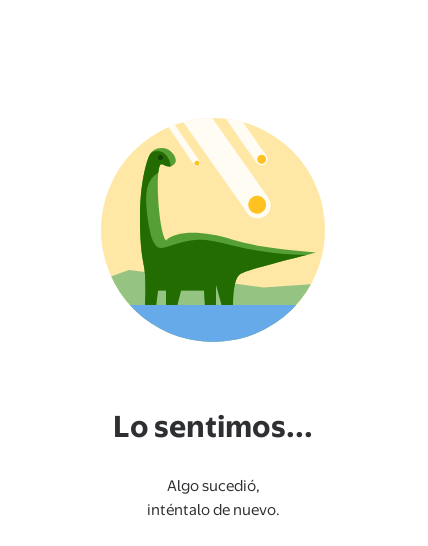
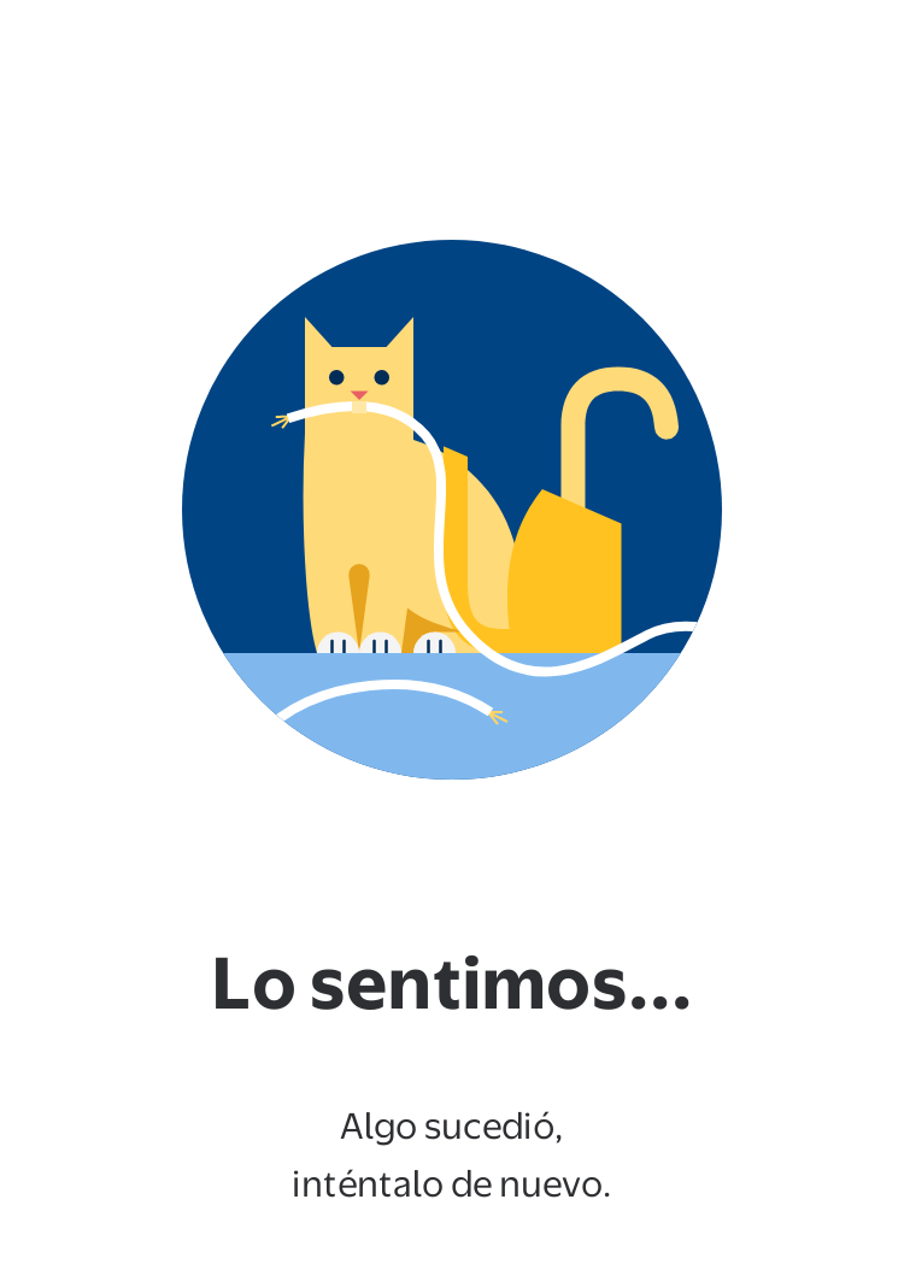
- [image]
+ [image]
